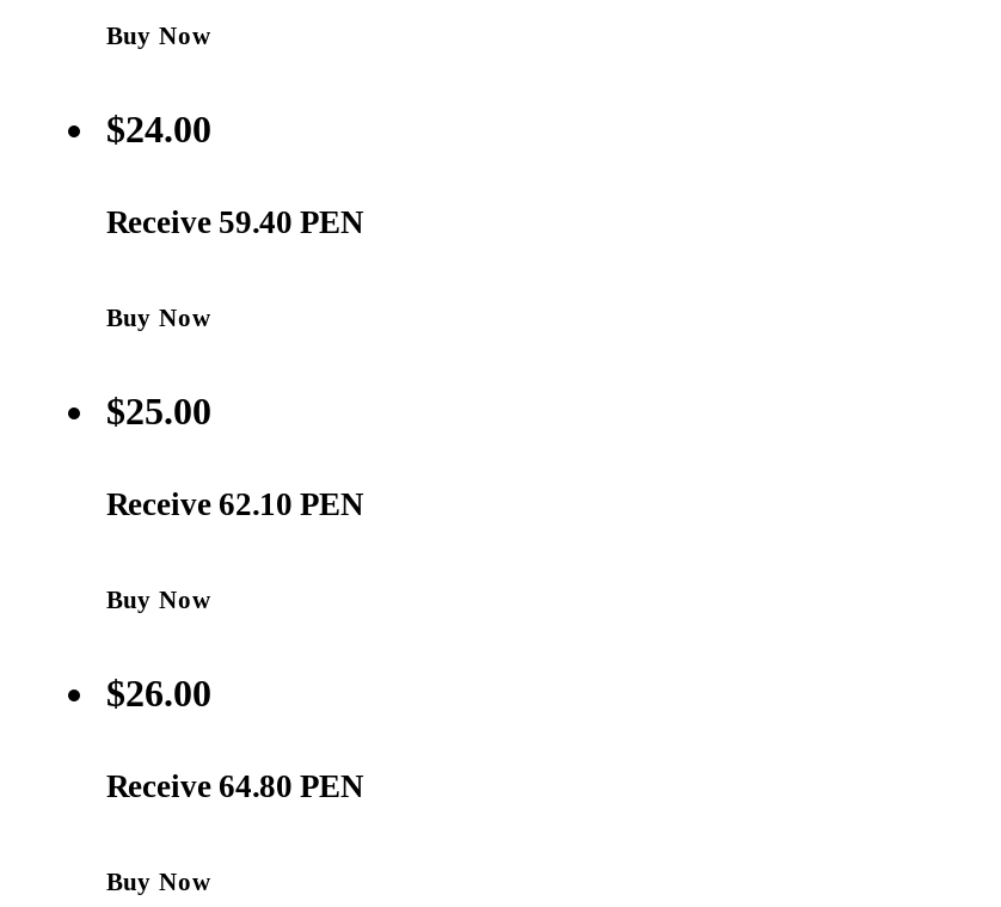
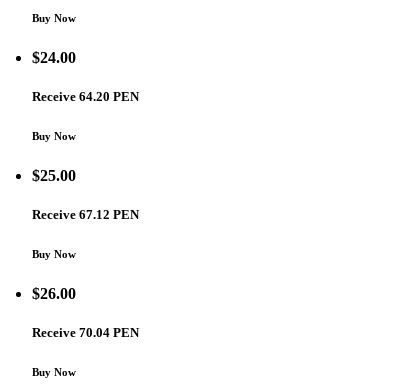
- Receive 59.40 PEN
+ Receive 64.20 PEN

- Receive 62.10 PEN
+ Receive 67.12 PEN

- Receive 64.80 PEN
+ Receive 70.04 PEN
